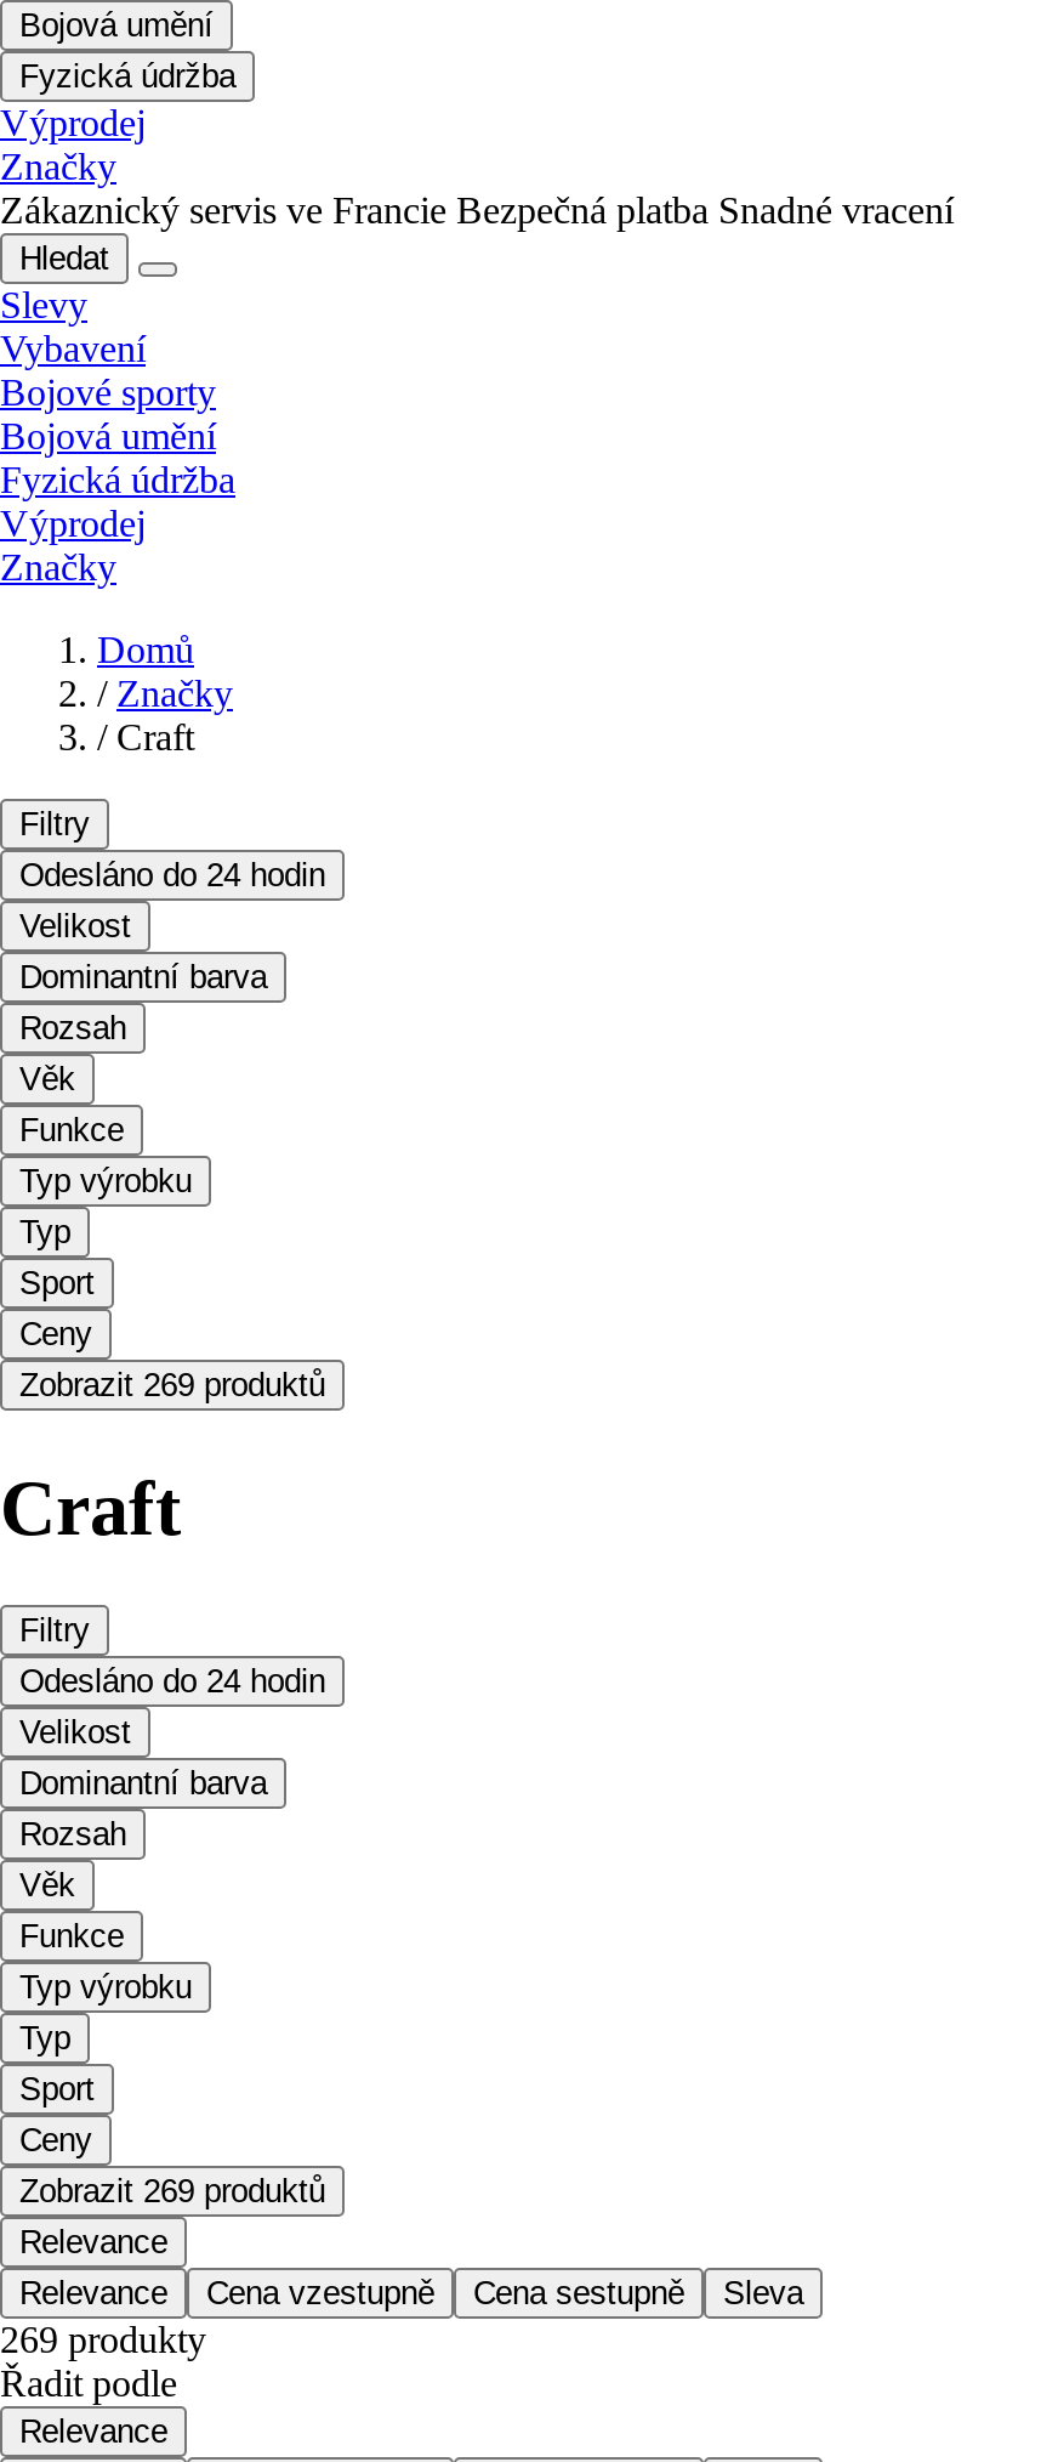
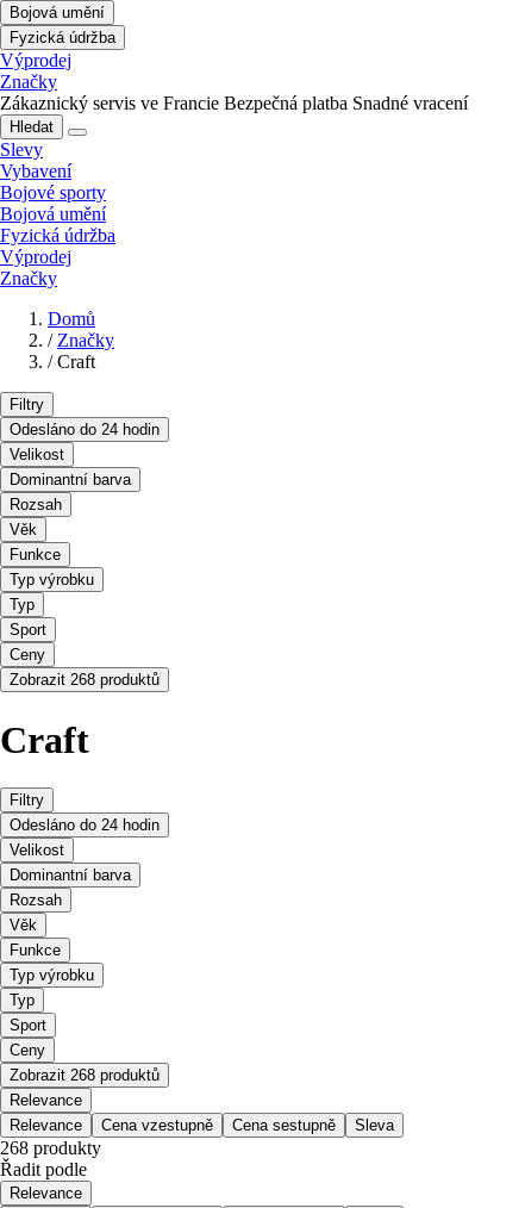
- Zobrazit 269 produktů
+ Zobrazit 268 produktů

- Zobrazit 269 produktů
+ Zobrazit 268 produktů

- 269 produkty
+ 268 produkty
